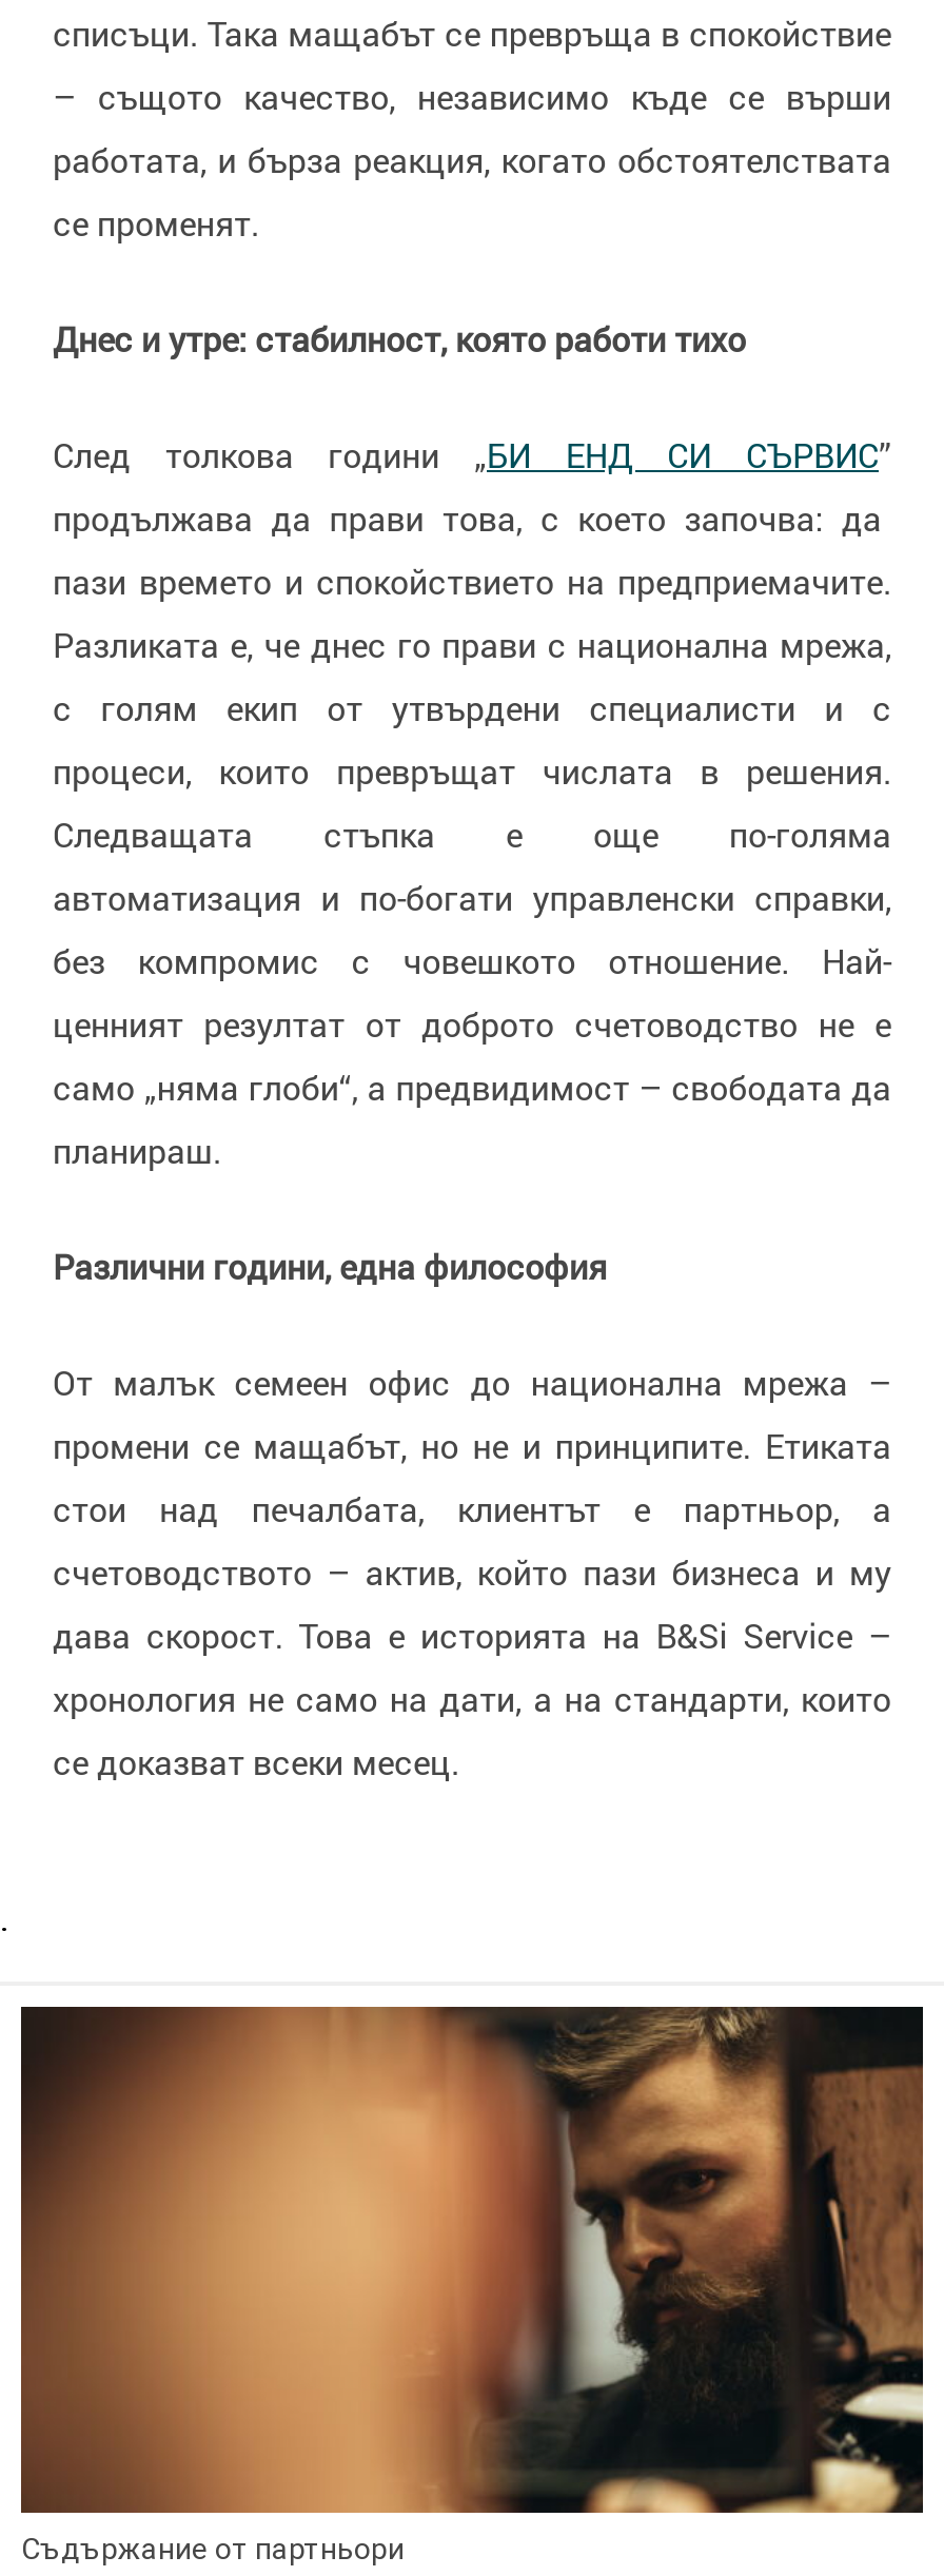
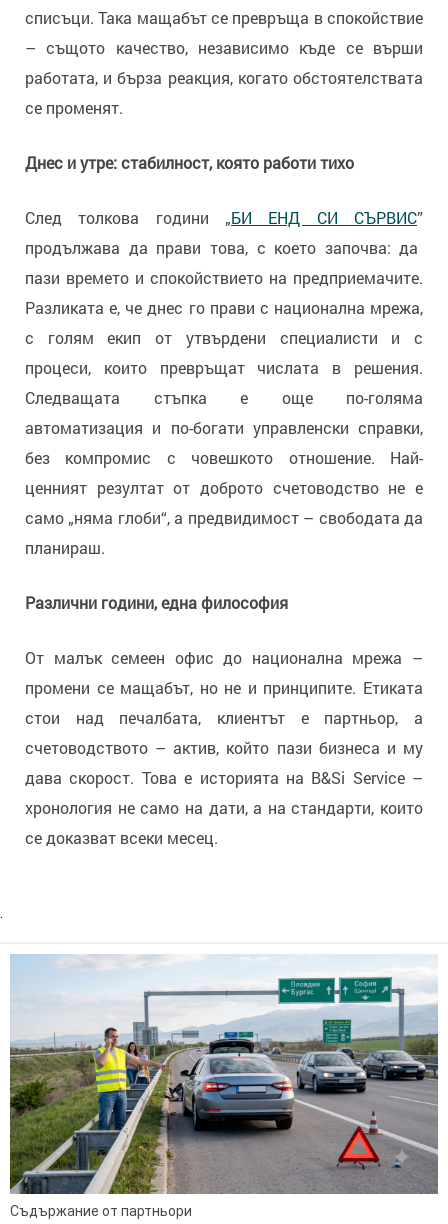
- [image]
+ [image]
